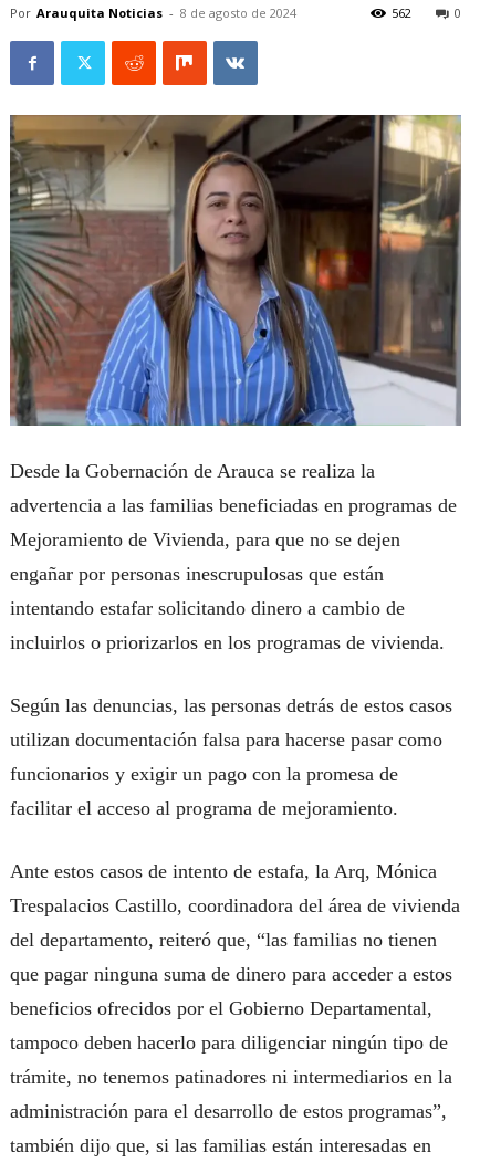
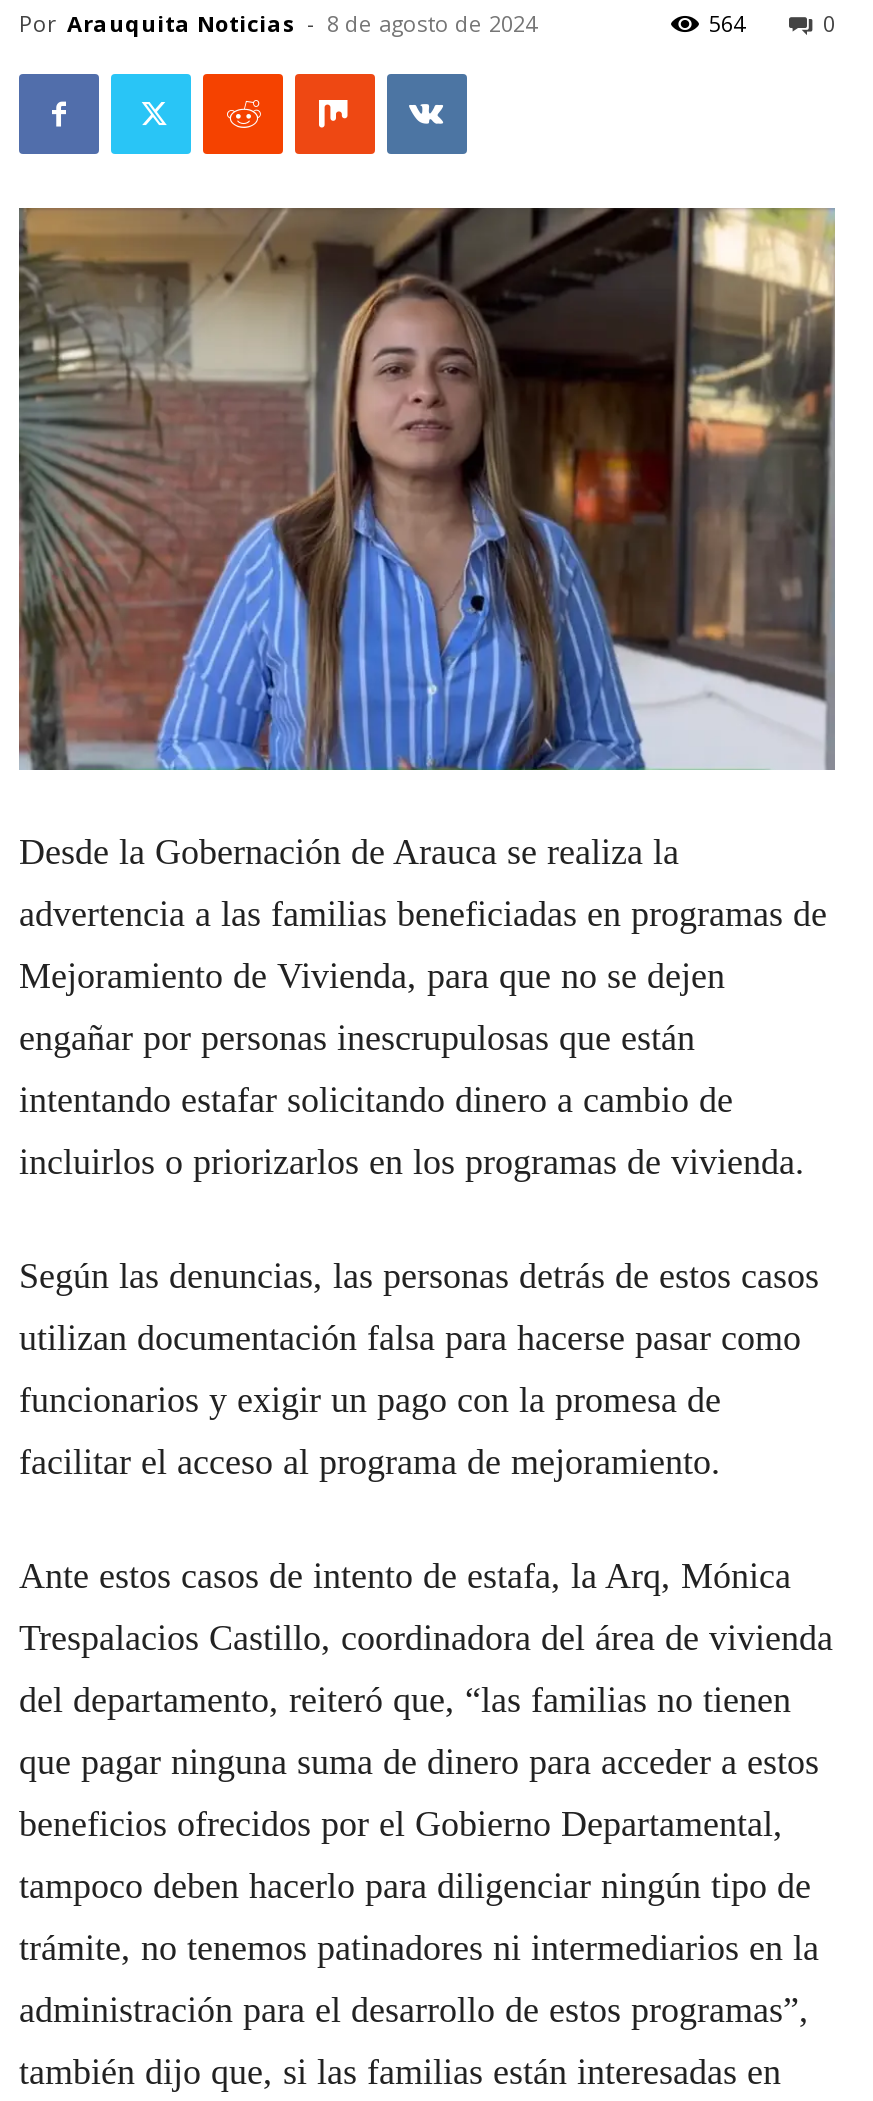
- 562
+ 564
